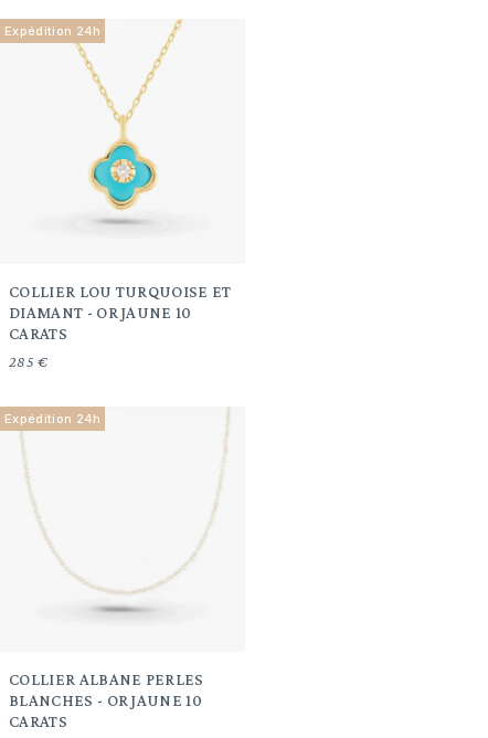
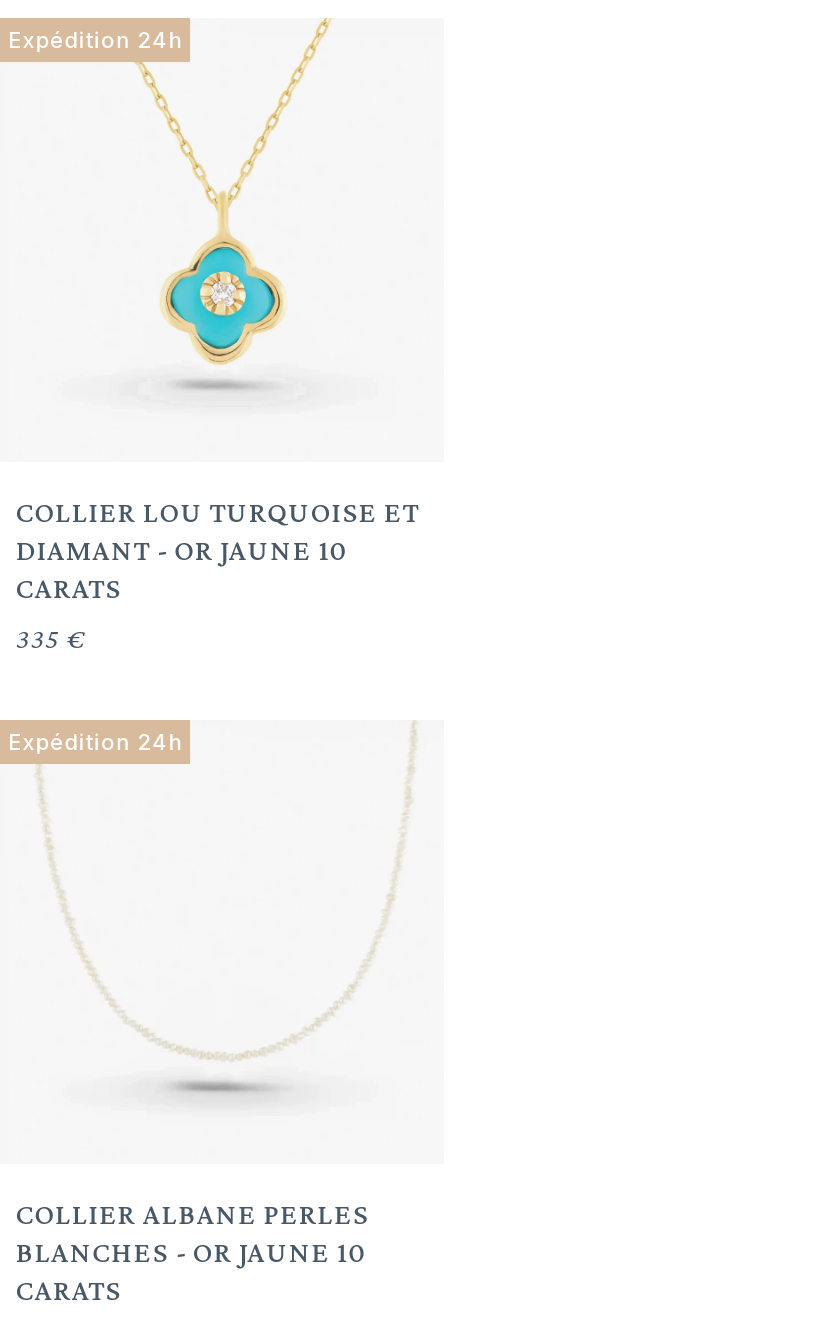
- 285 €
+ 335 €
